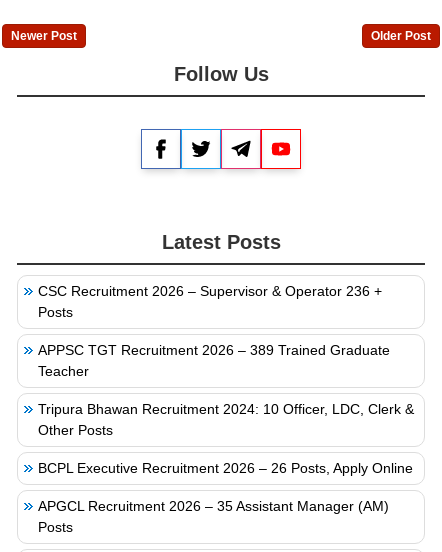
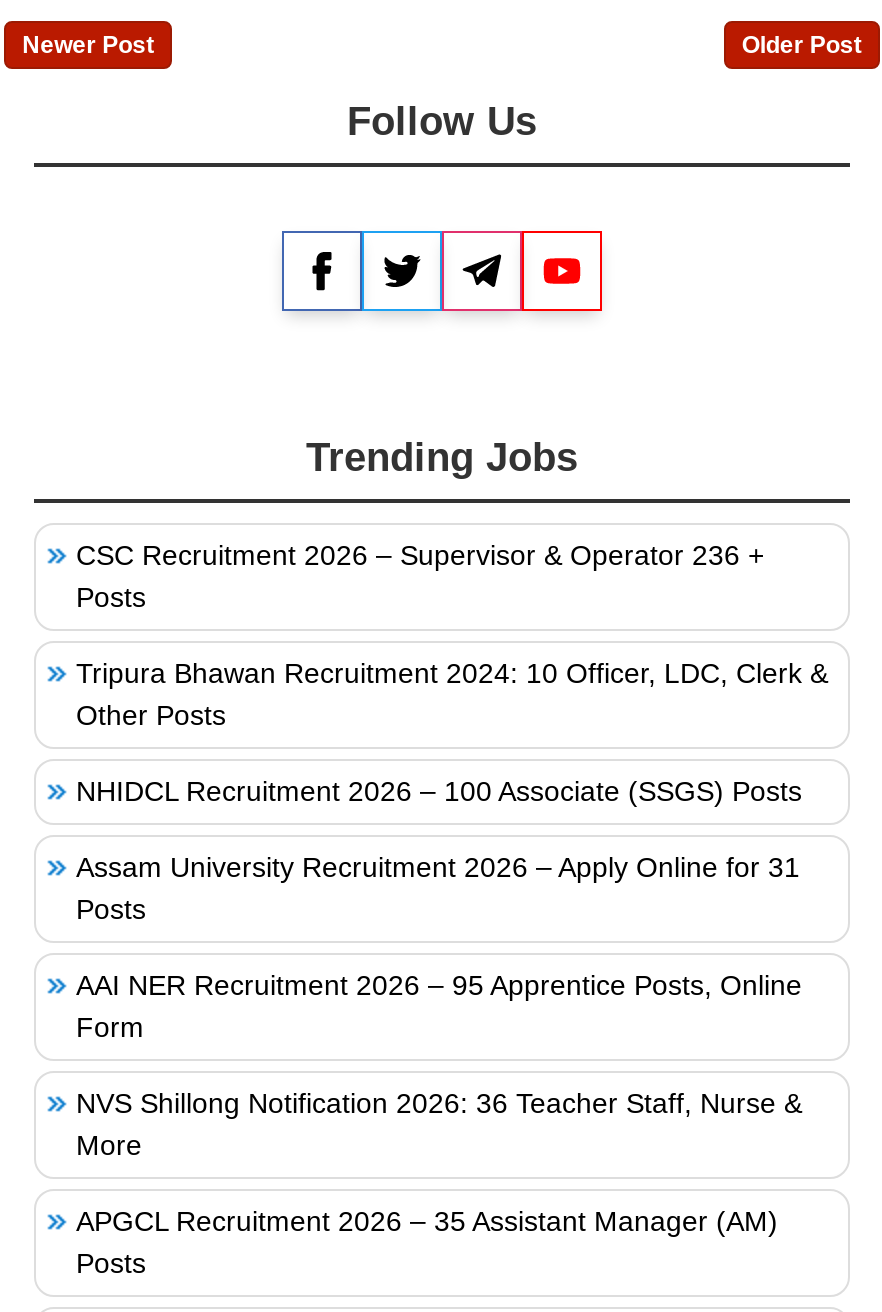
- Latest Posts
+ Trending Jobs

- APPSC TGT Recruitment 2026 – 389 Trained Graduate
- Teacher

moved up: Tripura Bhawan Recruitment 2024: 10 Officer, LDC, Clerk & | Other Posts

- BCPL Executive Recruitment 2026 – 26 Posts, Apply Online
+ NHIDCL Recruitment 2026 – 100 Associate (SSGS) Posts
+ Assam University Recruitment 2026 – Apply Online for 31
+ Posts
+ AAI NER Recruitment 2026 – 95 Apprentice Posts, Online
+ Form
+ NVS Shillong Notification 2026: 36 Teacher Staff, Nurse &
+ More
